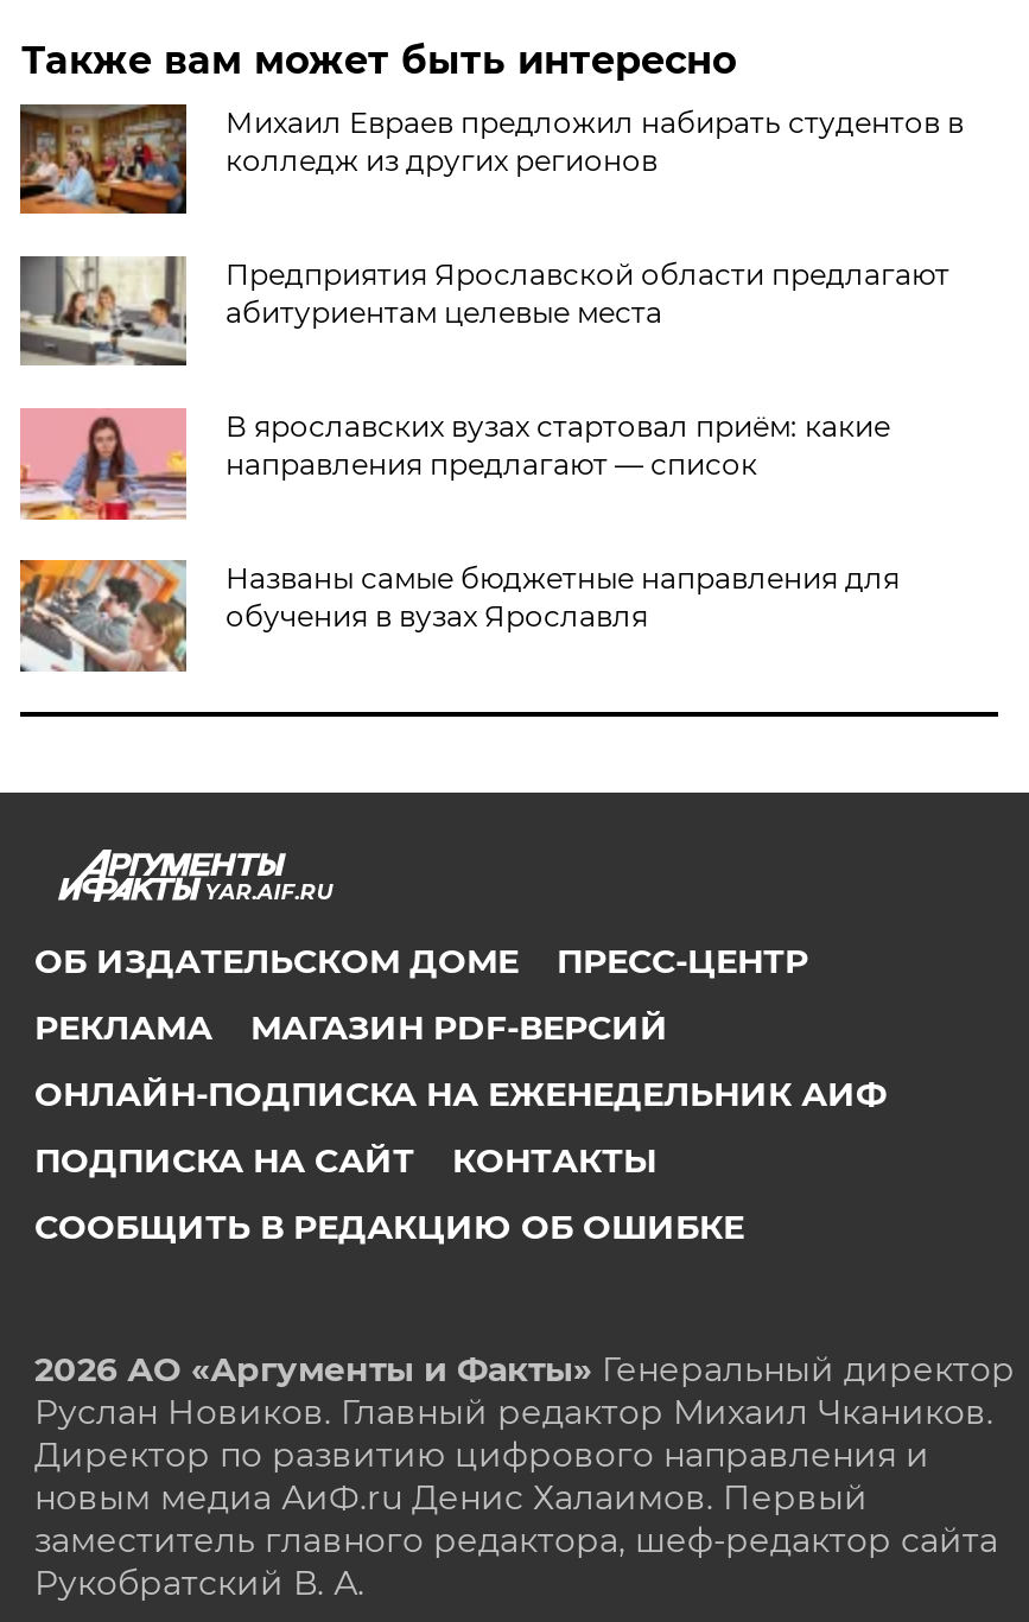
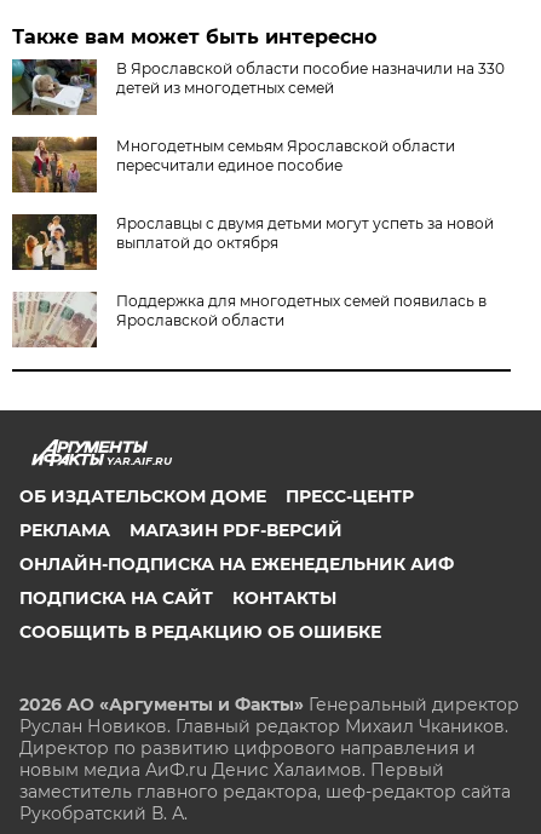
- [image]
- Михаил Евраев предложил набирать студентов в
- колледж из других регионов
+ [image]
+ В Ярославской области пособие назначили на 330
+ детей из многодетных семей

- [image]
- Предприятия Ярославской области предлагают
- абитуриентам целевые места
+ [image]
+ Многодетным семьям Ярославской области
+ пересчитали единое пособие

- [image]
- В ярославских вузах стартовал приём: какие
- направления предлагают — список
+ [image]
+ Ярославцы с двумя детьми могут успеть за новой
+ выплатой до октября

- [image]
- Названы самые бюджетные направления для
- обучения в вузах Ярославля
+ [image]
+ Поддержка для многодетных семей появилась в
+ Ярославской области
